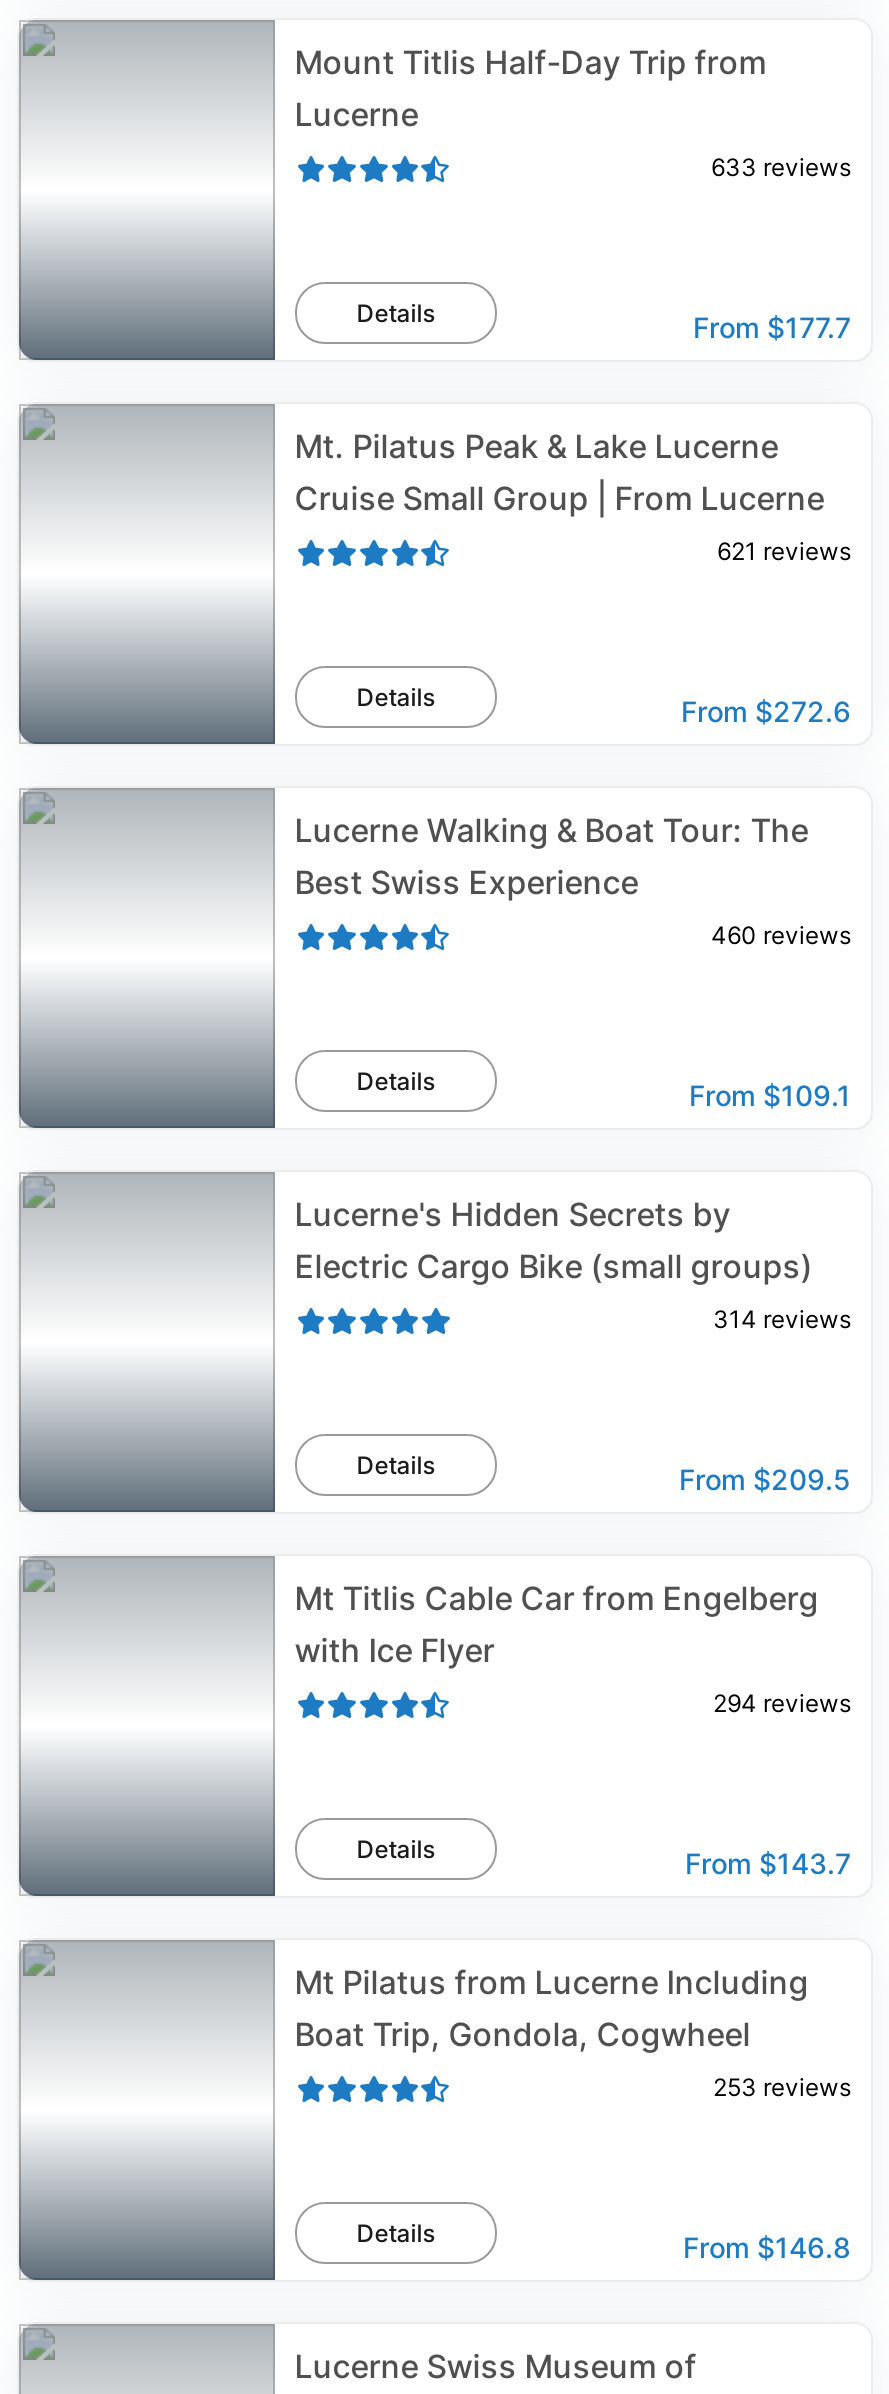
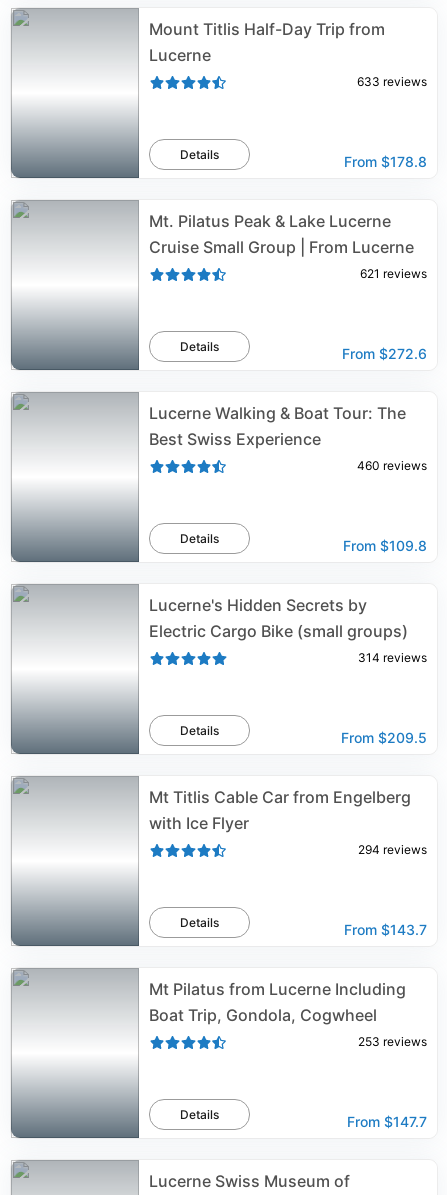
- From $177.7
+ From $178.8

- From $109.1
+ From $109.8

- From $146.8
+ From $147.7
